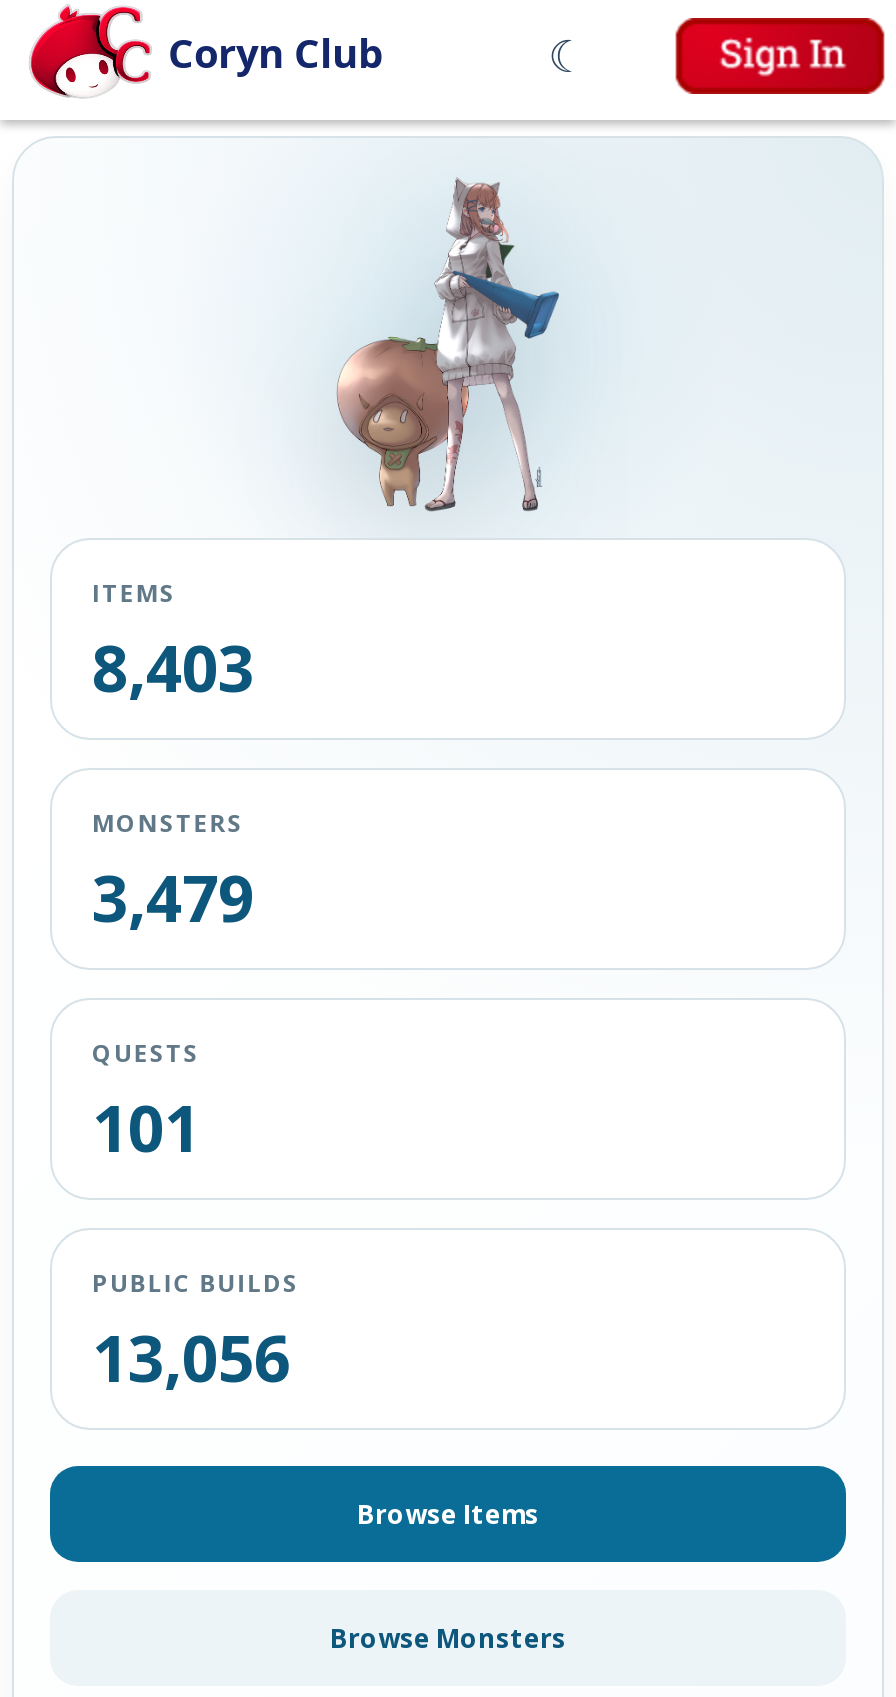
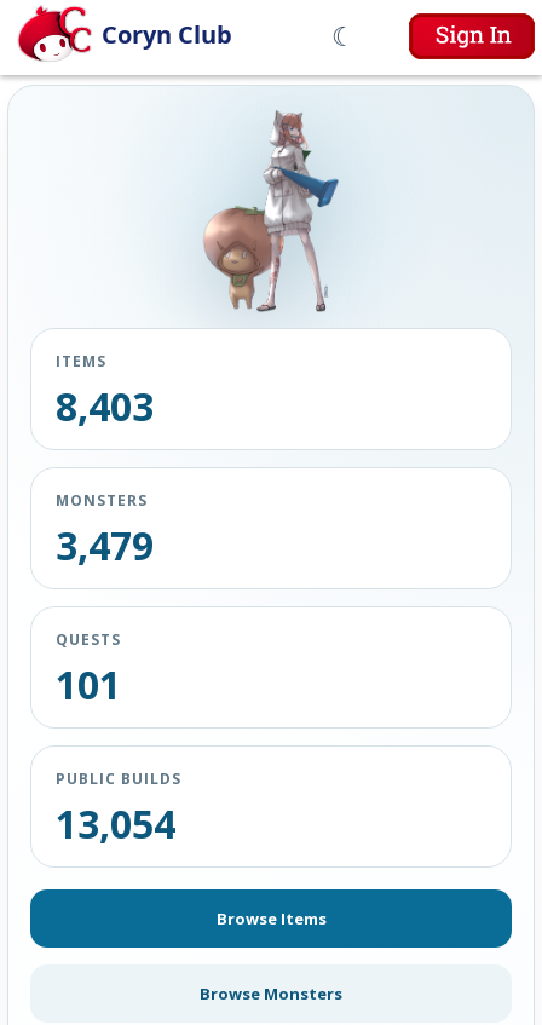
- 13,056
+ 13,054
